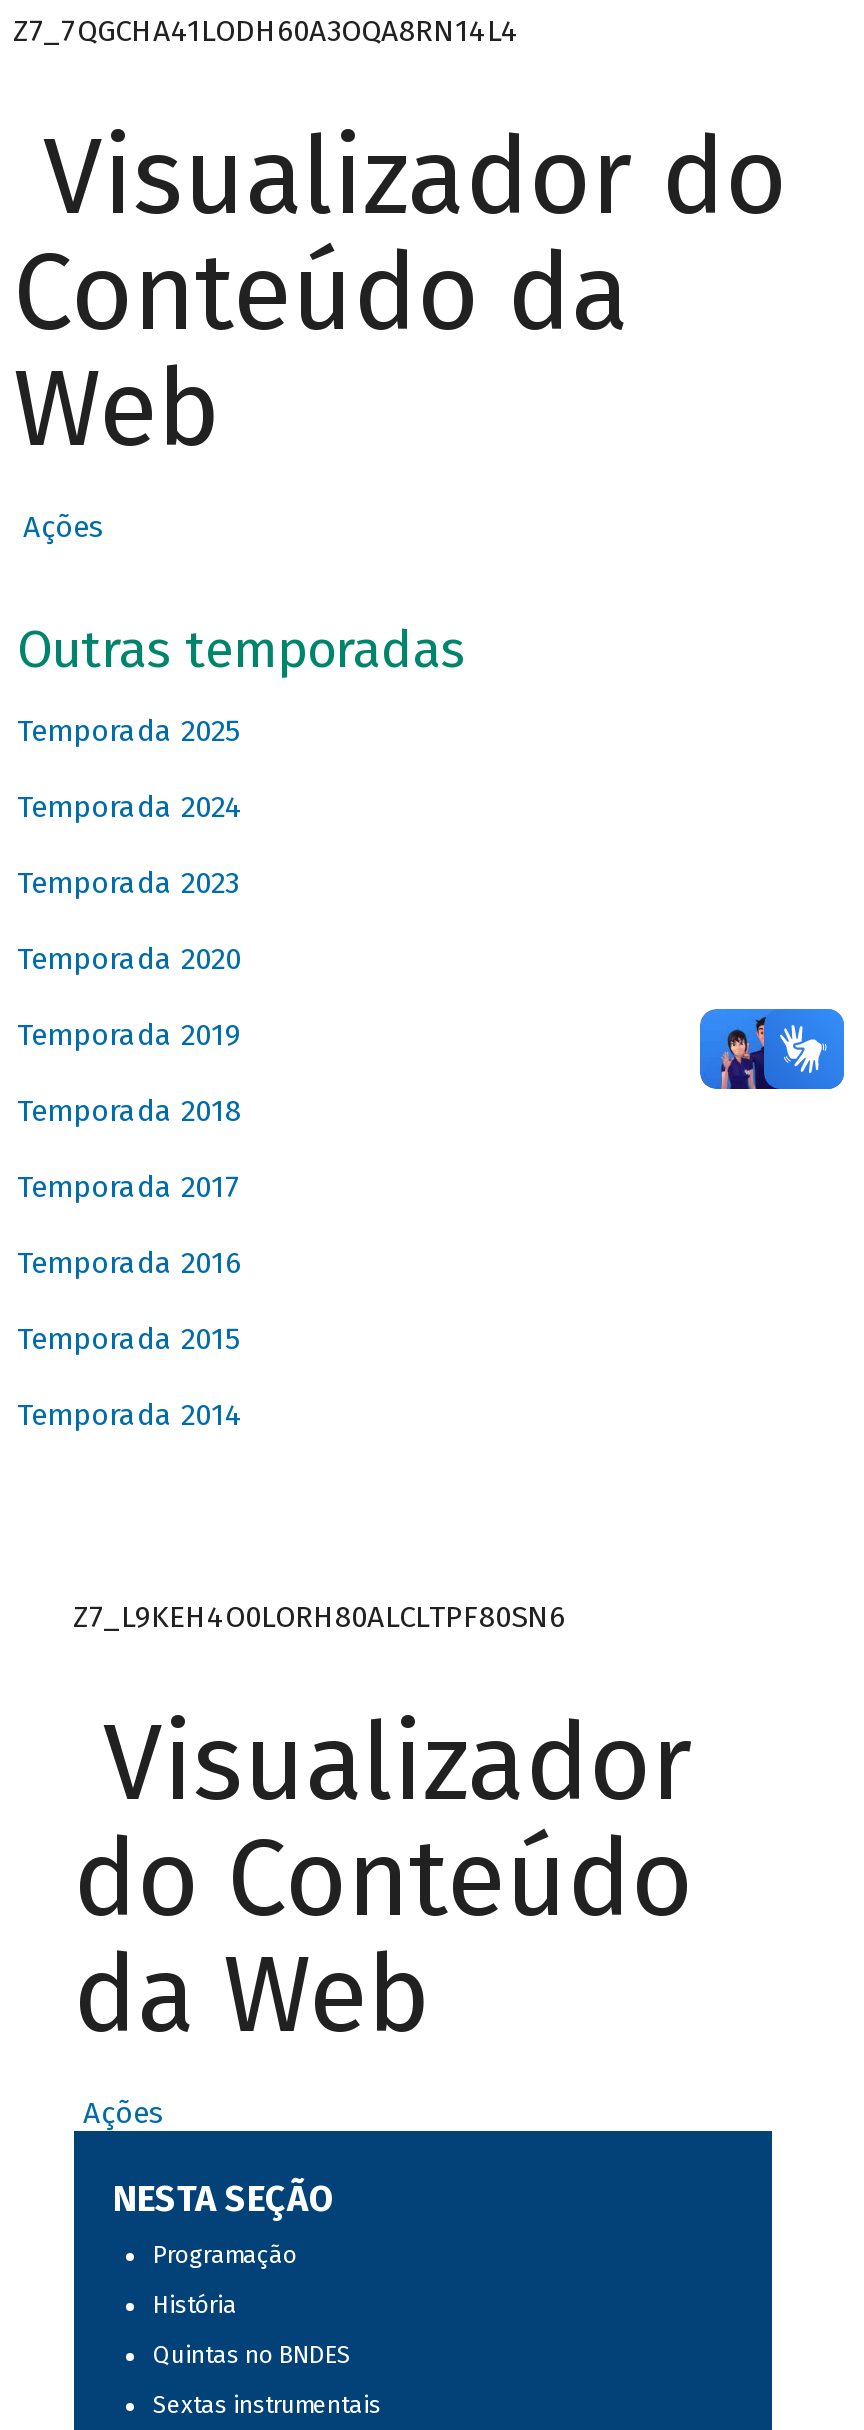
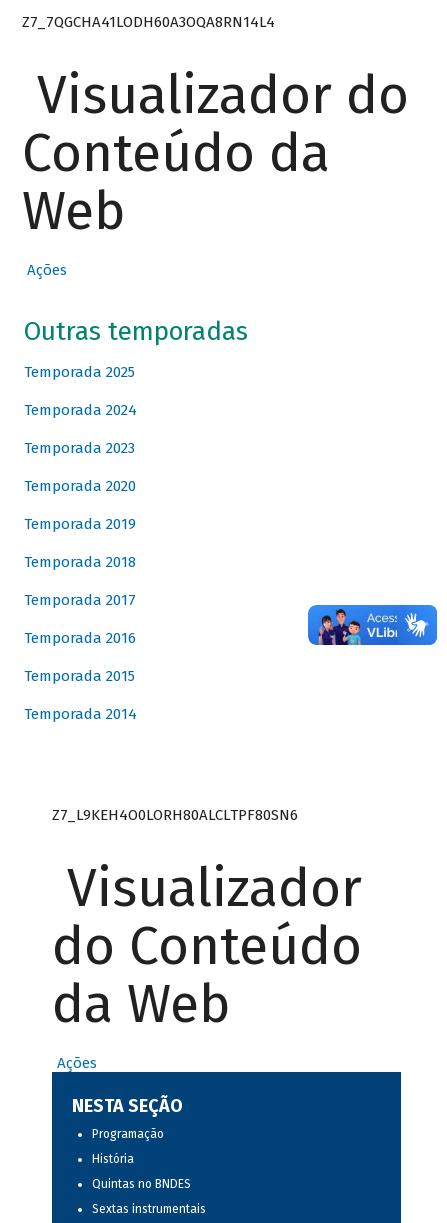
- [image]

+ [image]
